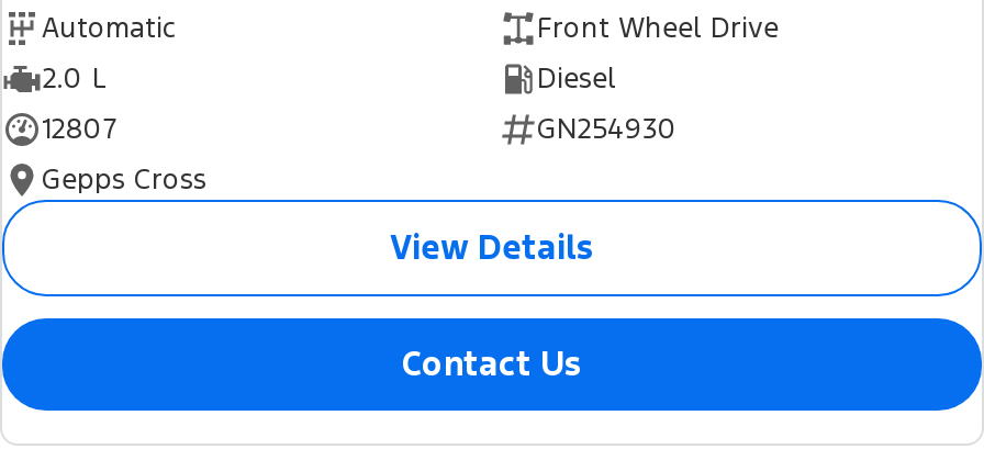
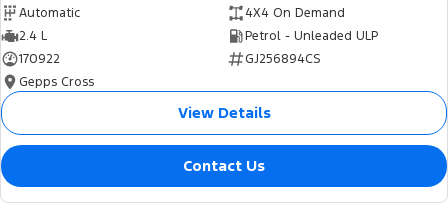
- Front Wheel Drive
- 2.0 L
- Diesel
- 12807
- GN254930
+ 4X4 On Demand
+ 2.4 L
+ Petrol - Unleaded ULP
+ 170922
+ GJ256894CS
